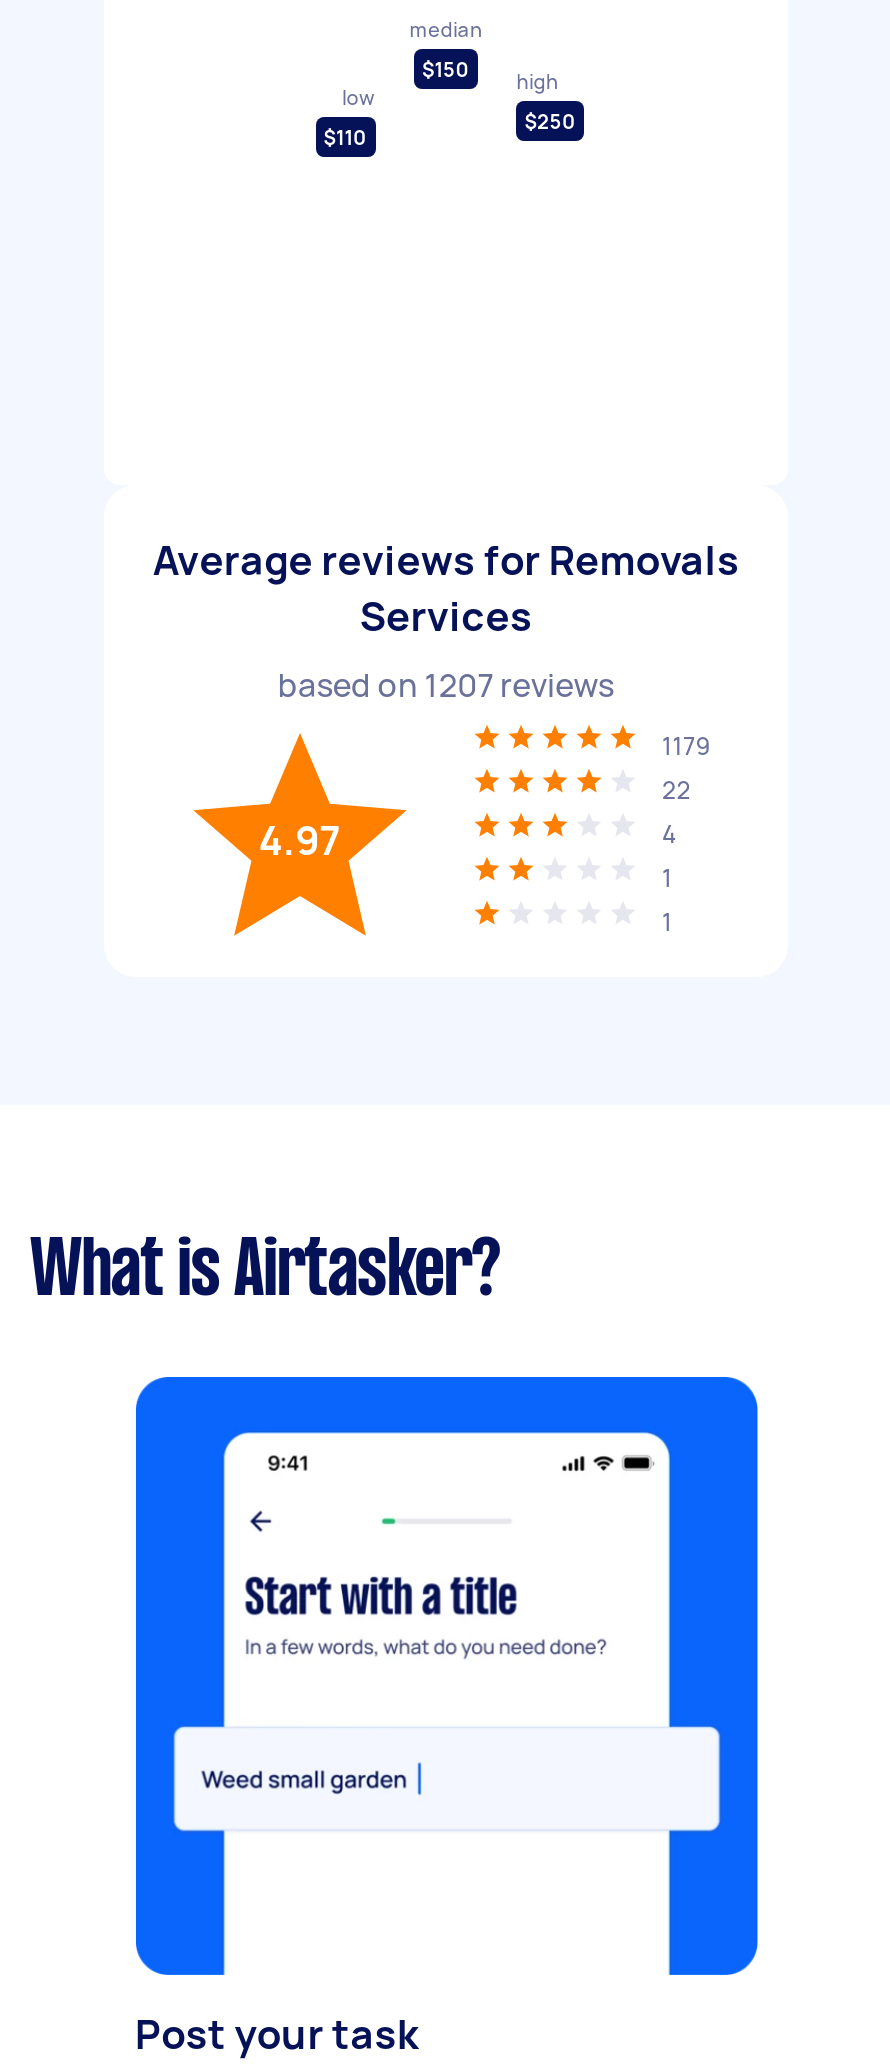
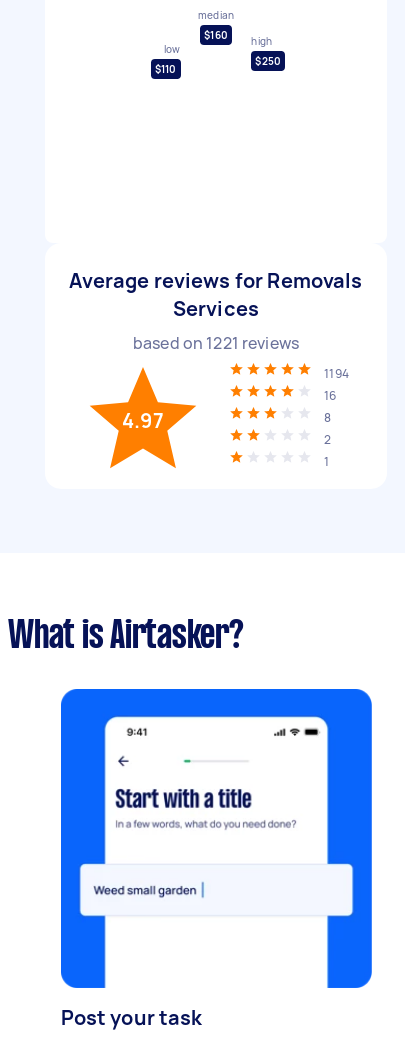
- $150 high
+ $160 high

- based on 1207 reviews
+ based on 1221 reviews

- 1179
+ 1194

- 22
+ 16

- 4
+ 8

- 1
+ 2
